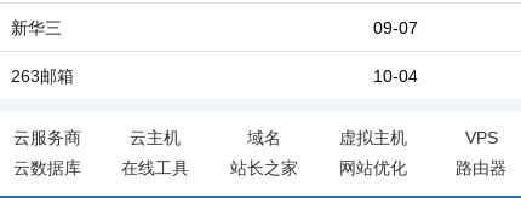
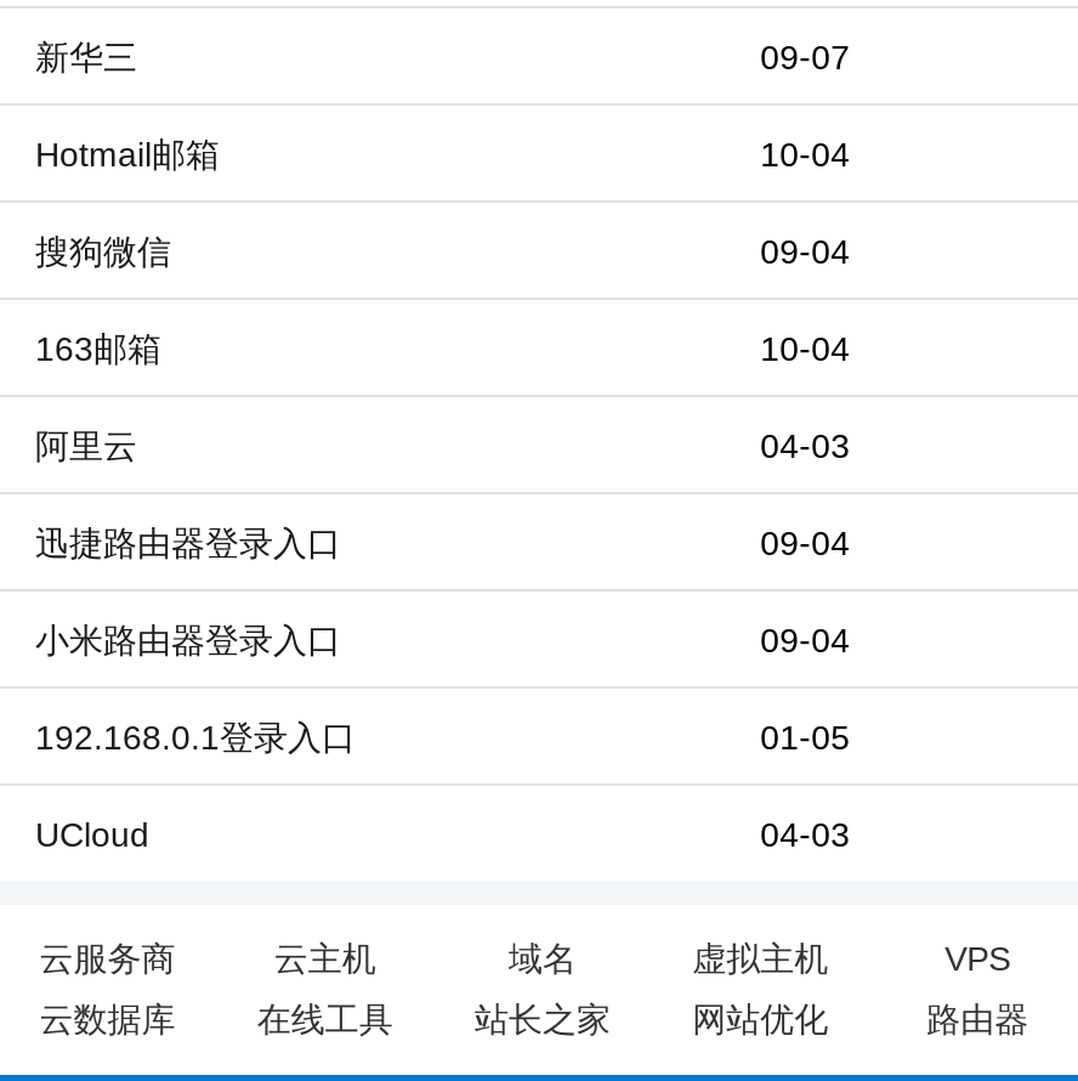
- 263邮箱
+ Hotmail邮箱
+ 09-04
+ 搜狗微信
+ 10-04
+ 163邮箱
+ 04-03
+ 阿里云
+ 09-04
+ 迅捷路由器登录入口
+ 09-04
+ 小米路由器登录入口
+ 01-05
+ 192.168.0.1登录入口
+ 04-03
+ UCloud
